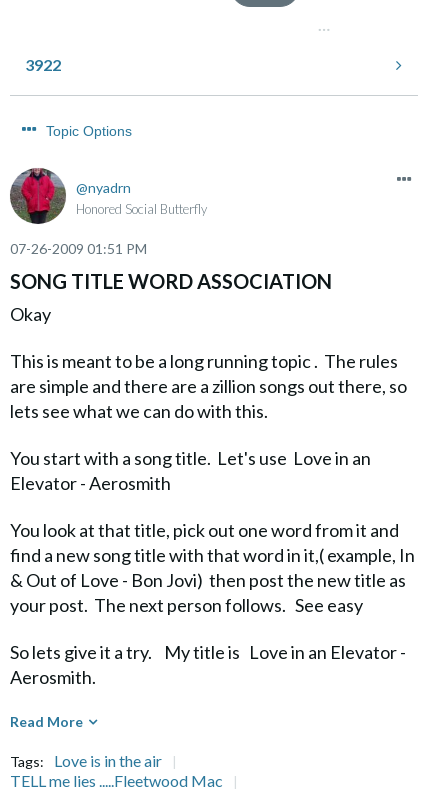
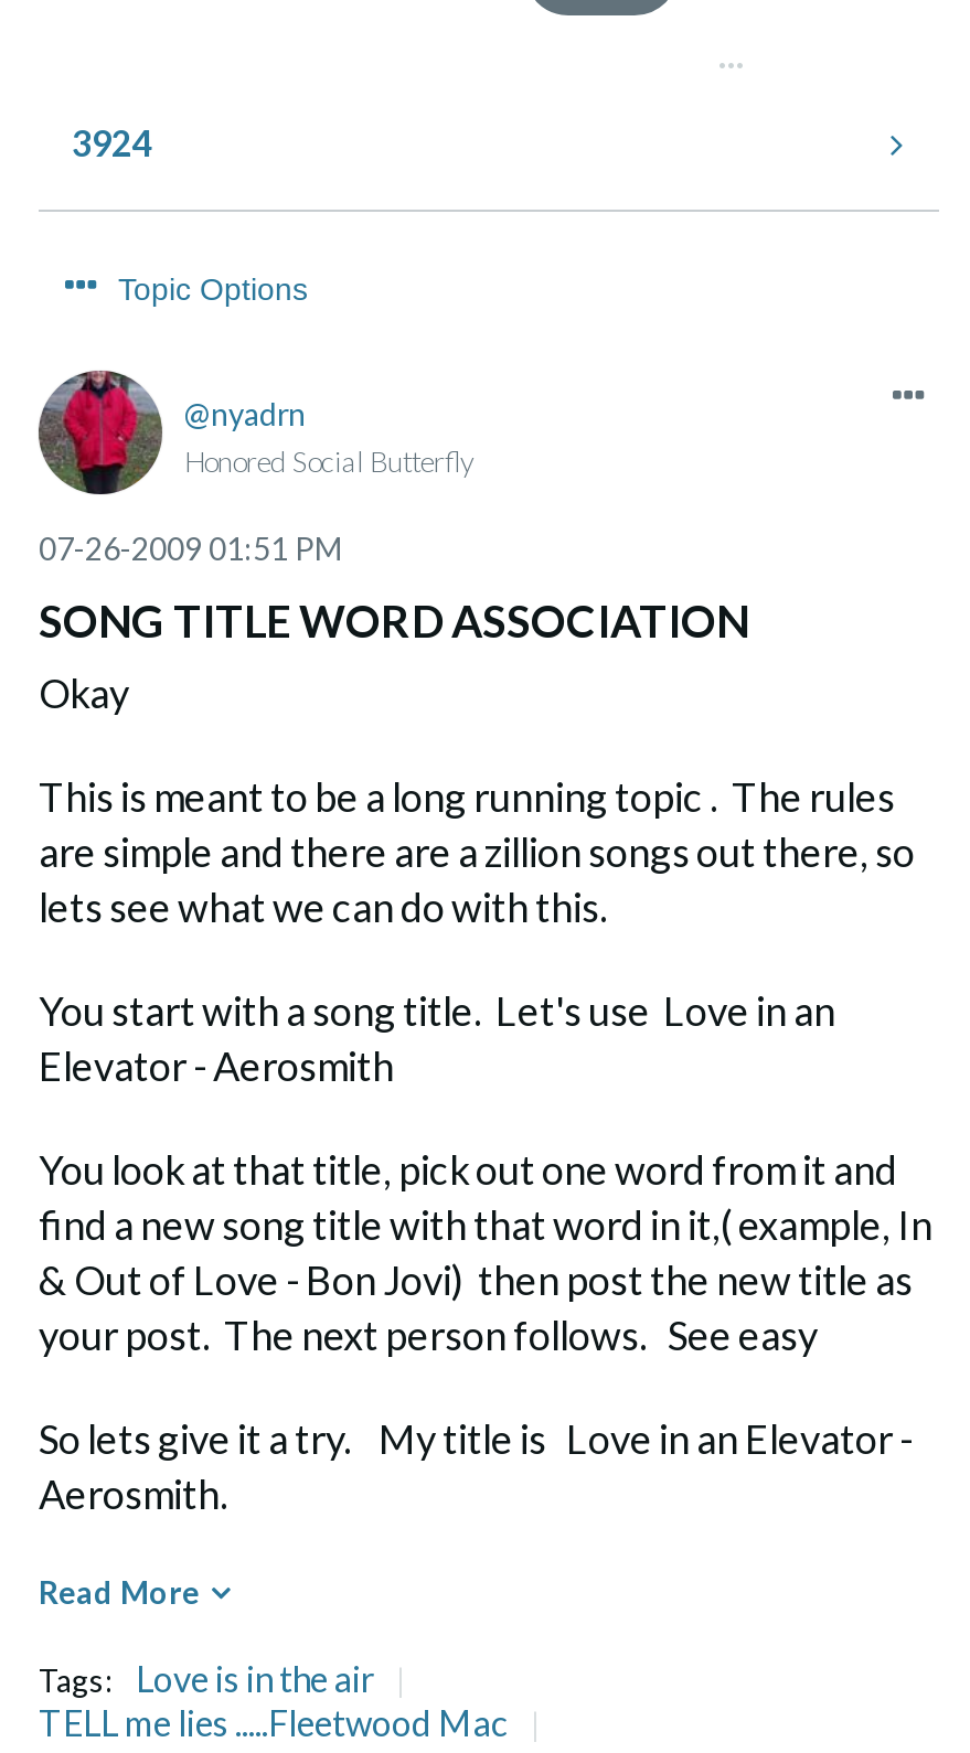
- 3922
+ 3924
